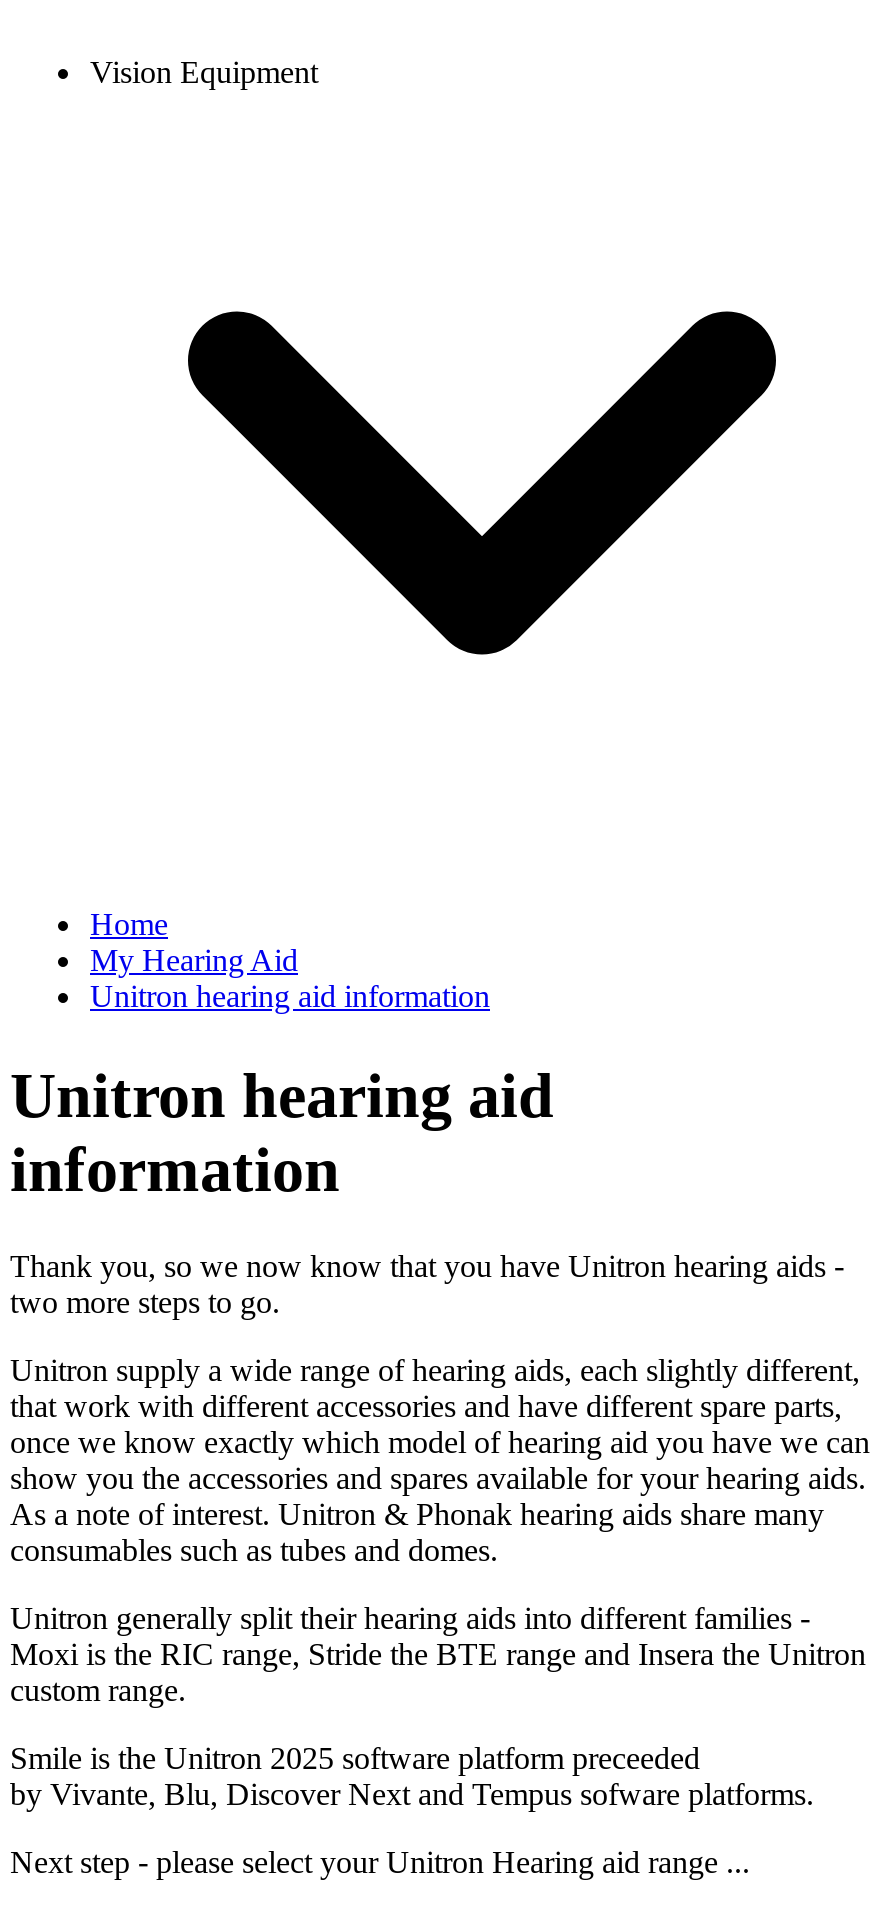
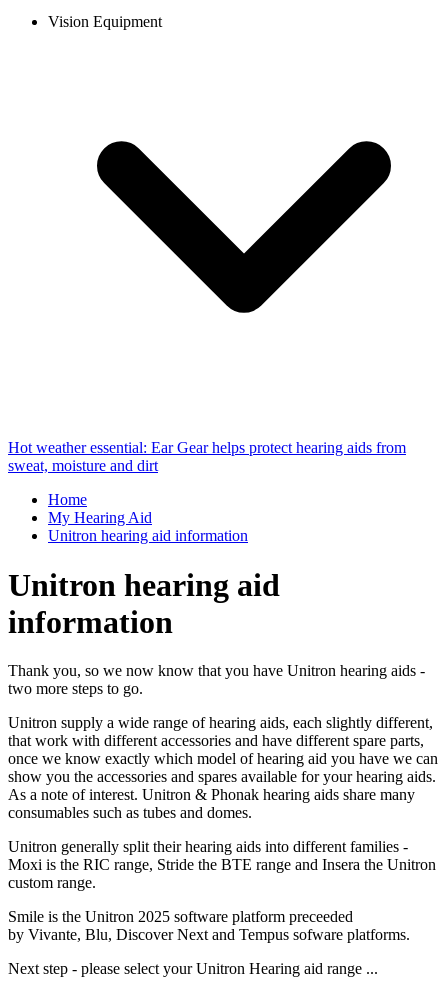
+ Hot weather essential: Ear Gear helps protect hearing aids from
+ sweat, moisture and dirt
